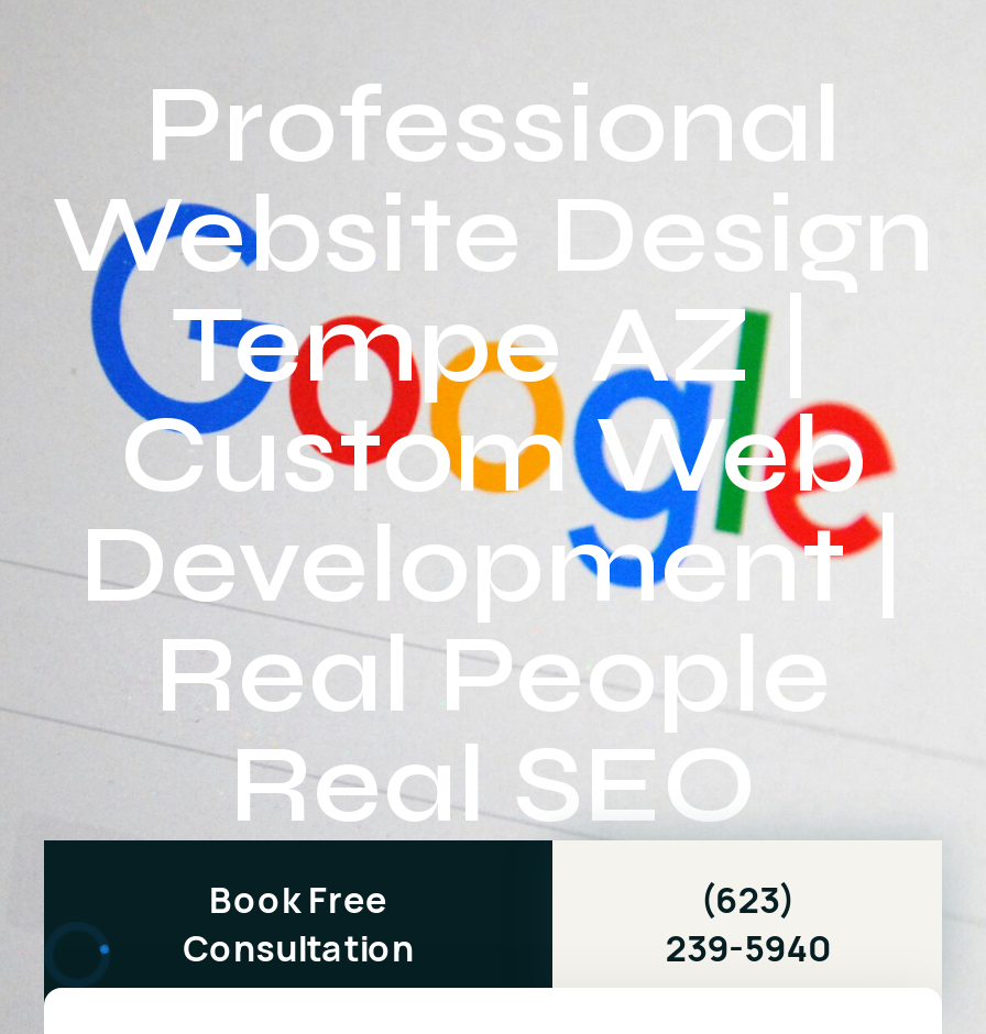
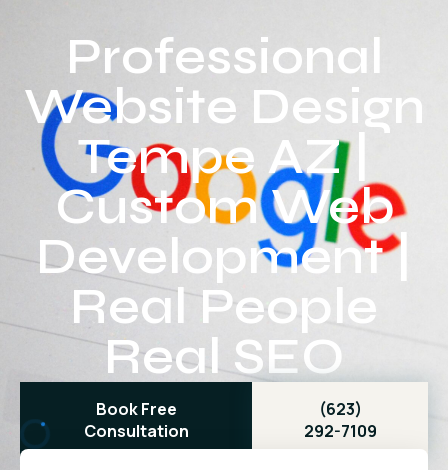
- 239-5940
+ 292-7109
